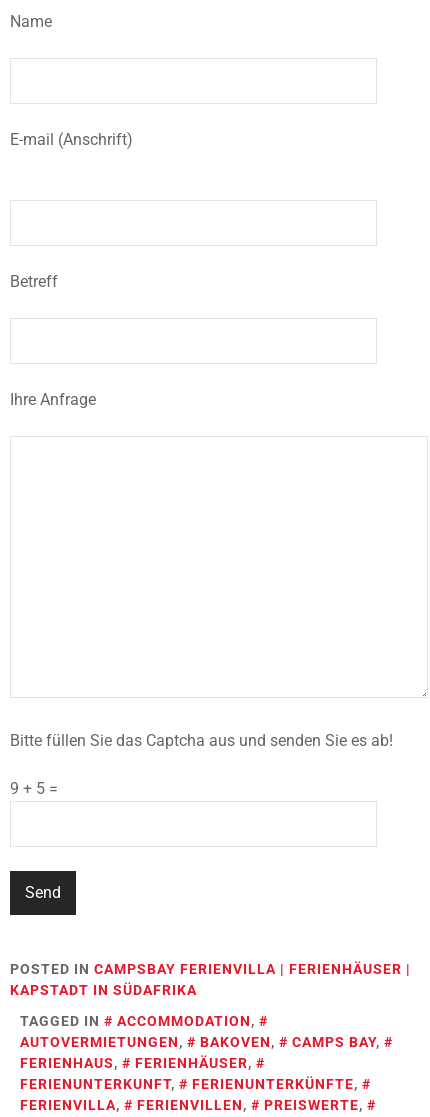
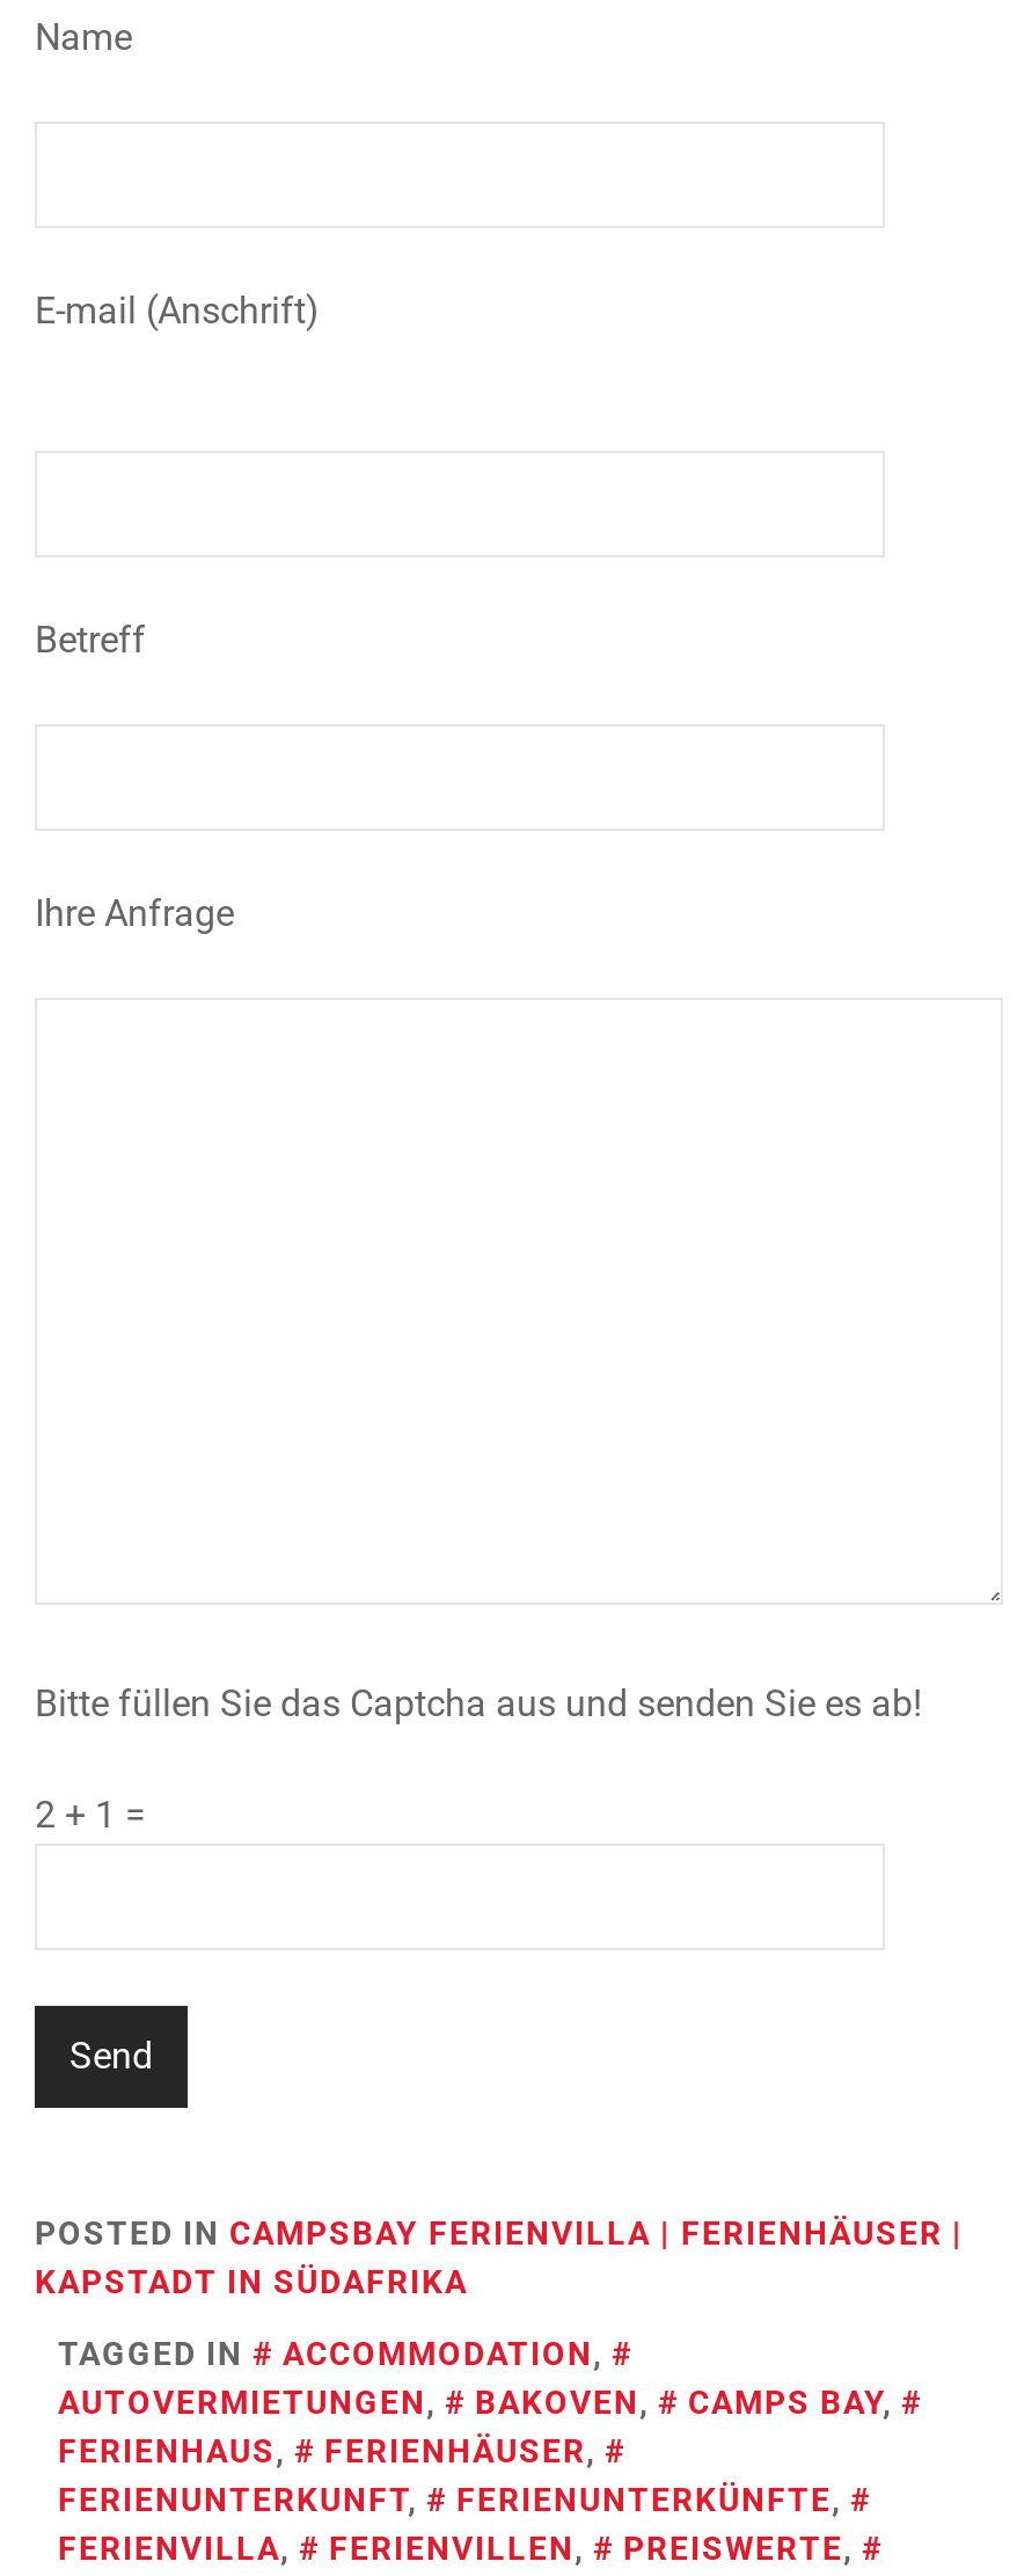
- 9 + 5 =
+ 2 + 1 =
